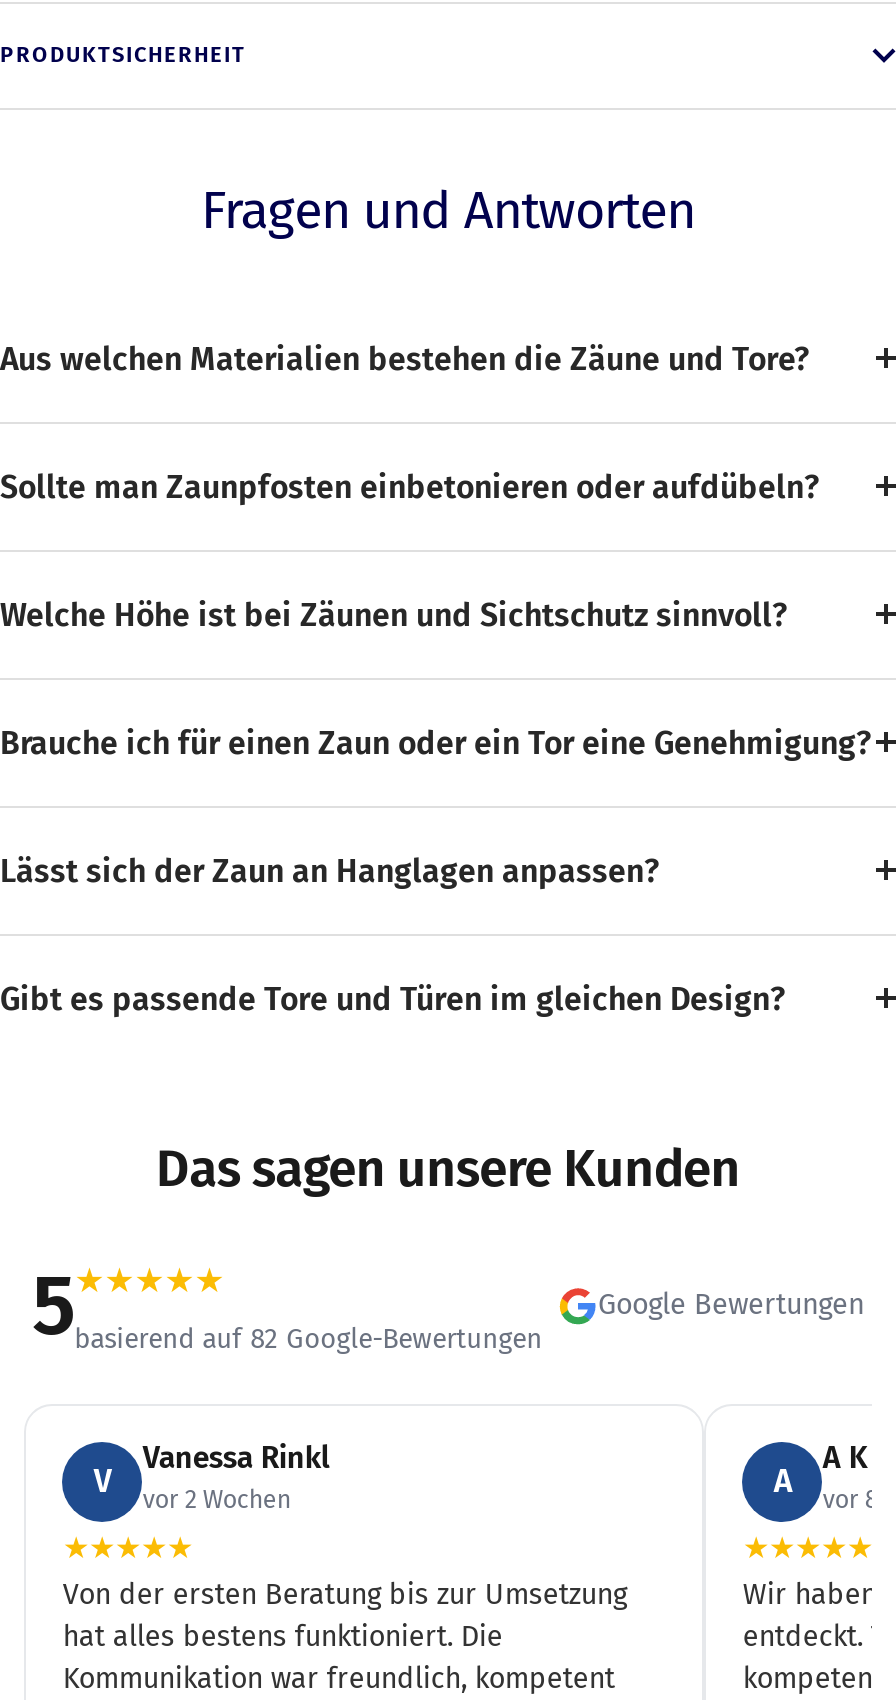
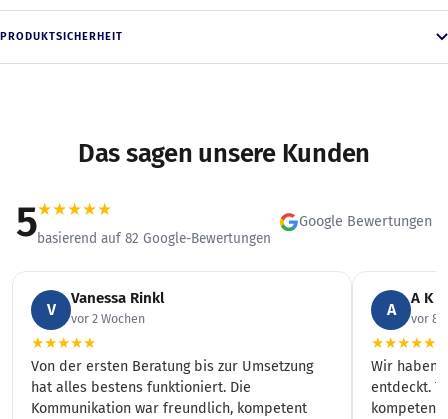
- Fragen und Antworten
- Aus welchen Materialien bestehen die Zäune und Tore?
- Sollte man Zaunpfosten einbetonieren oder aufdübeln?
- Welche Höhe ist bei Zäunen und Sichtschutz sinnvoll?
- Brauche ich für einen Zaun oder ein Tor eine Genehmigung?
- Lässt sich der Zaun an Hanglagen anpassen?
- Gibt es passende Tore und Türen im gleichen Design?
